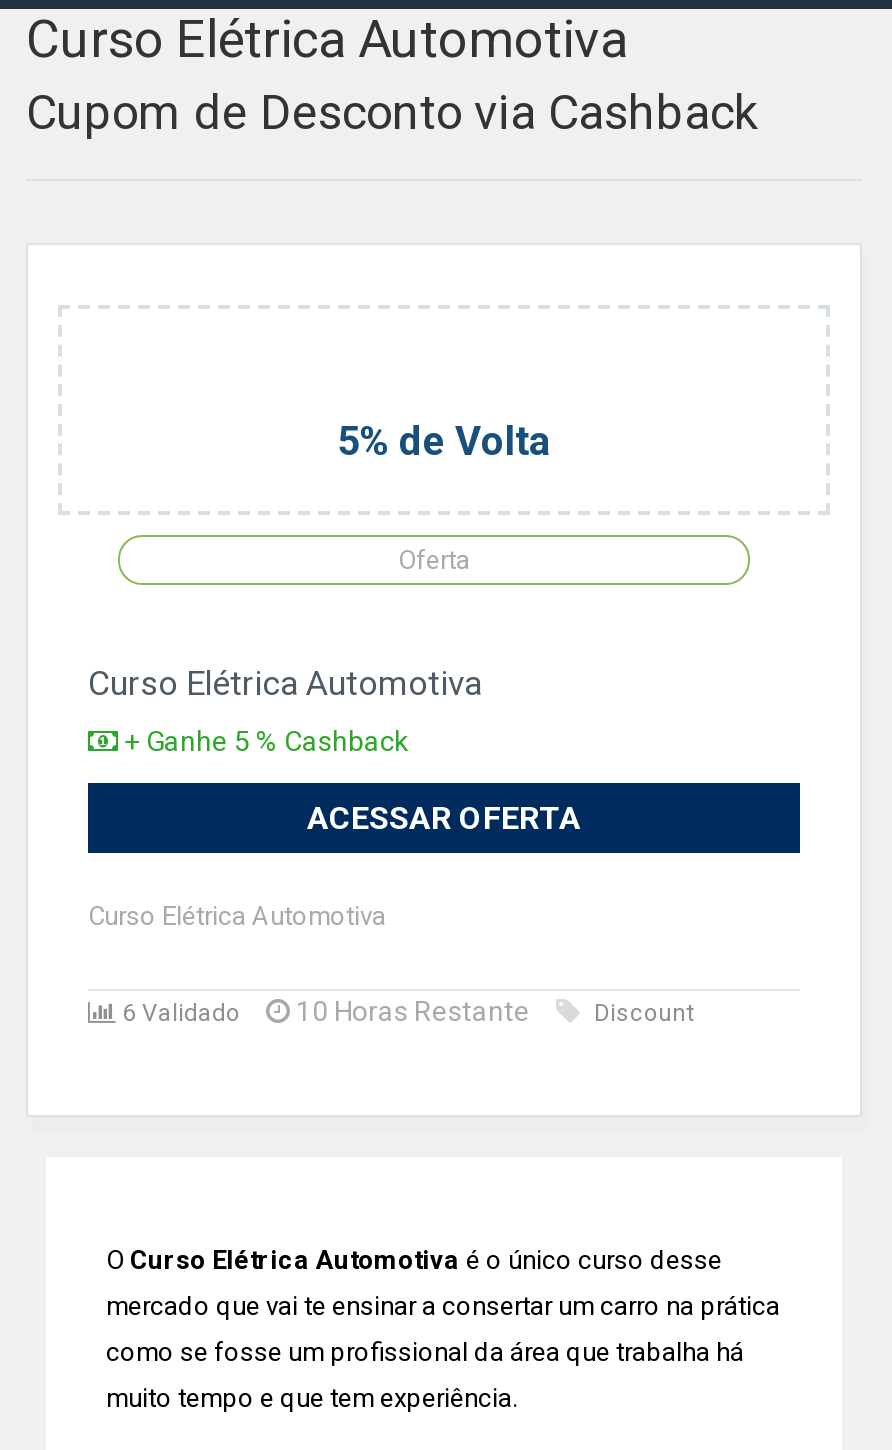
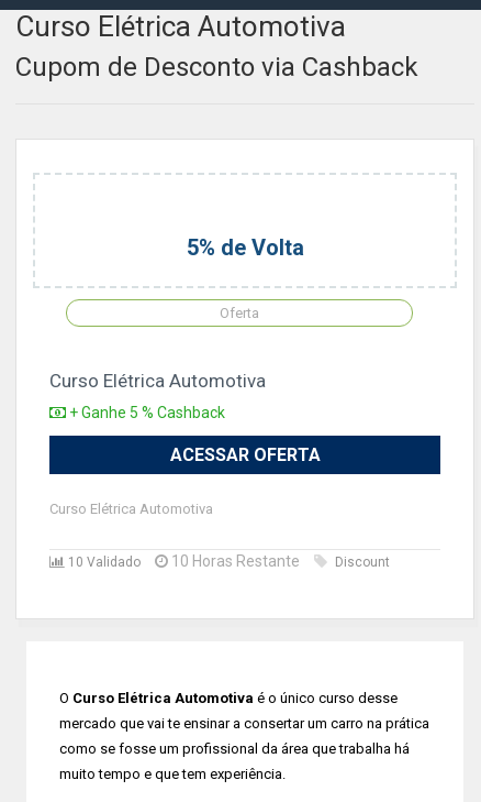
- 6 Validado 10 Horas Restante
+ 10 Validado 10 Horas Restante
